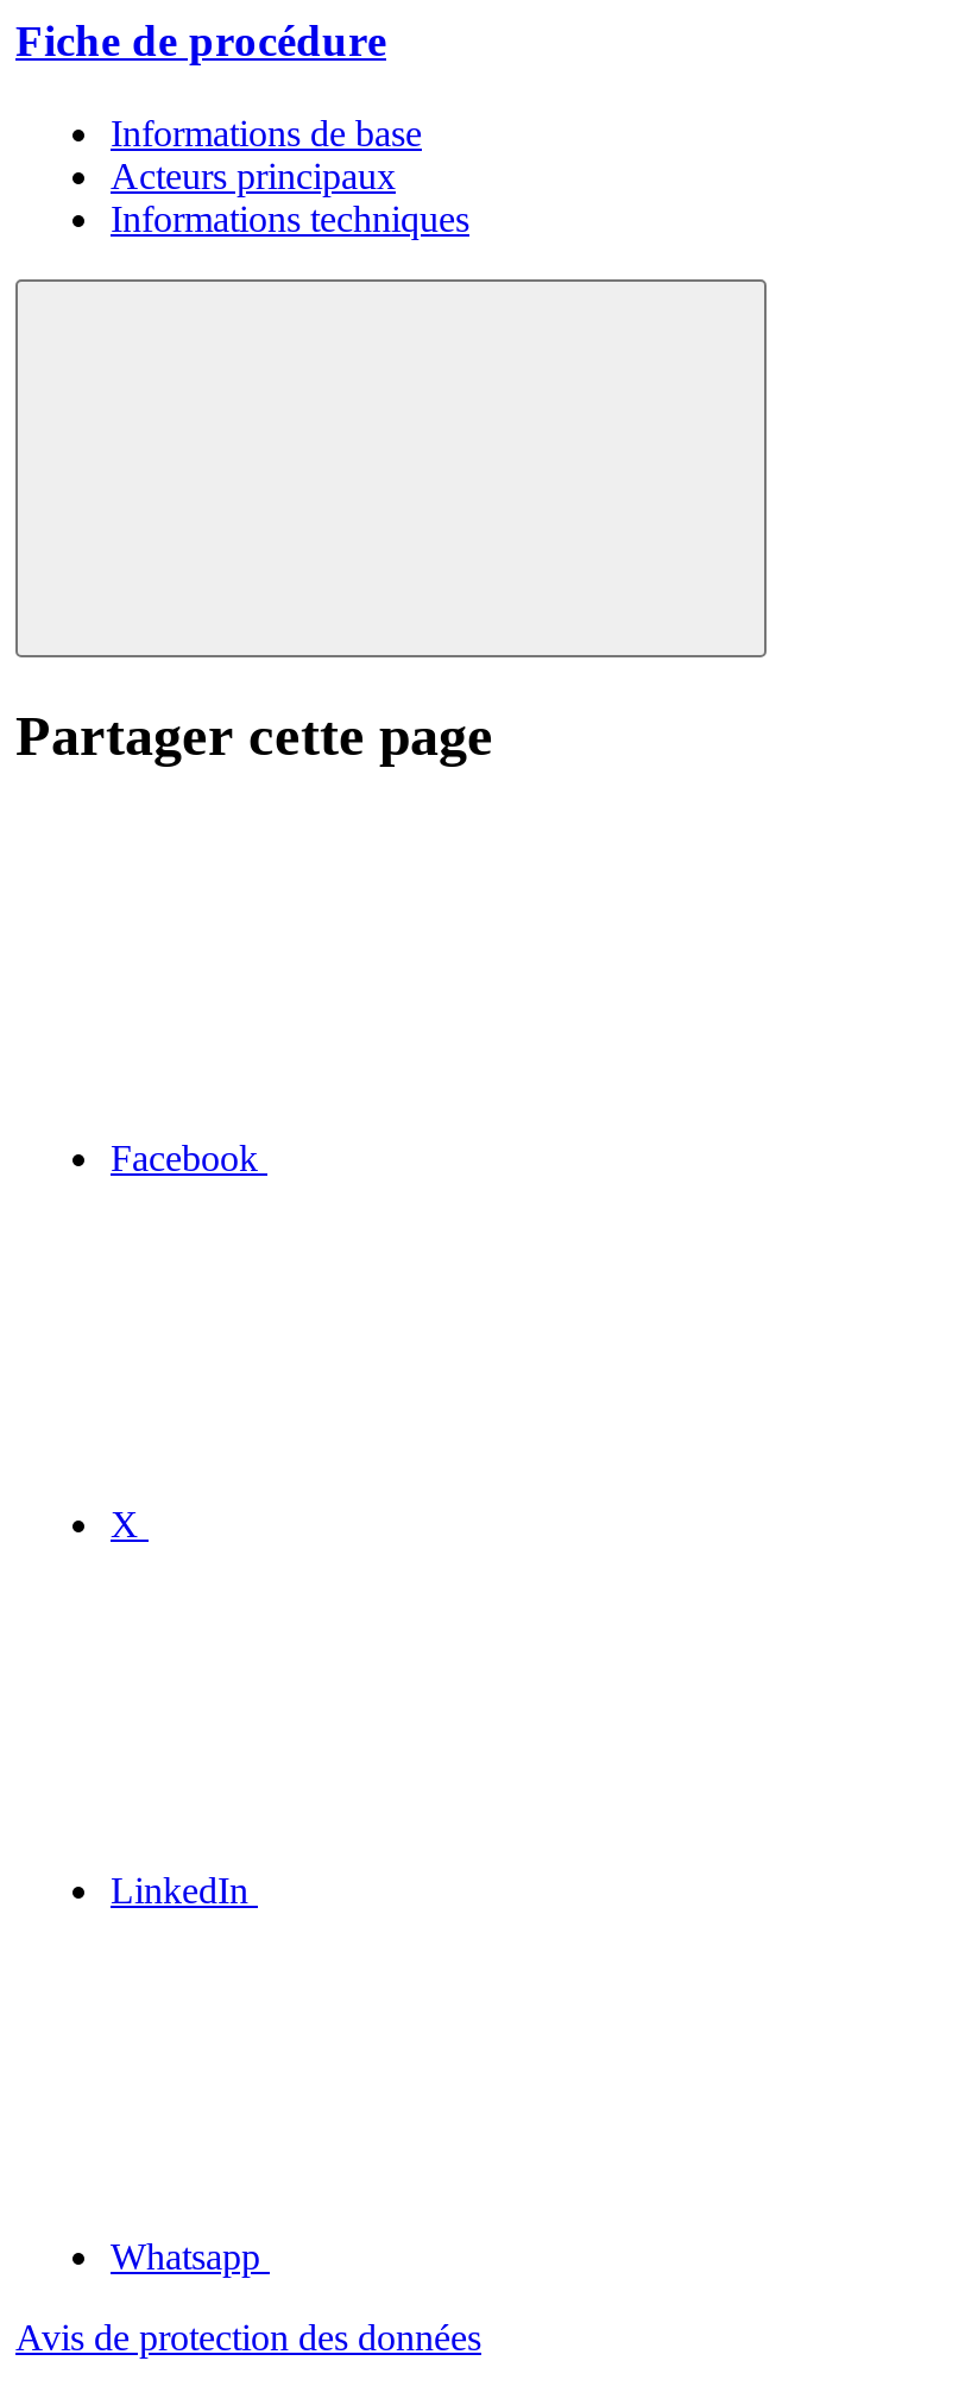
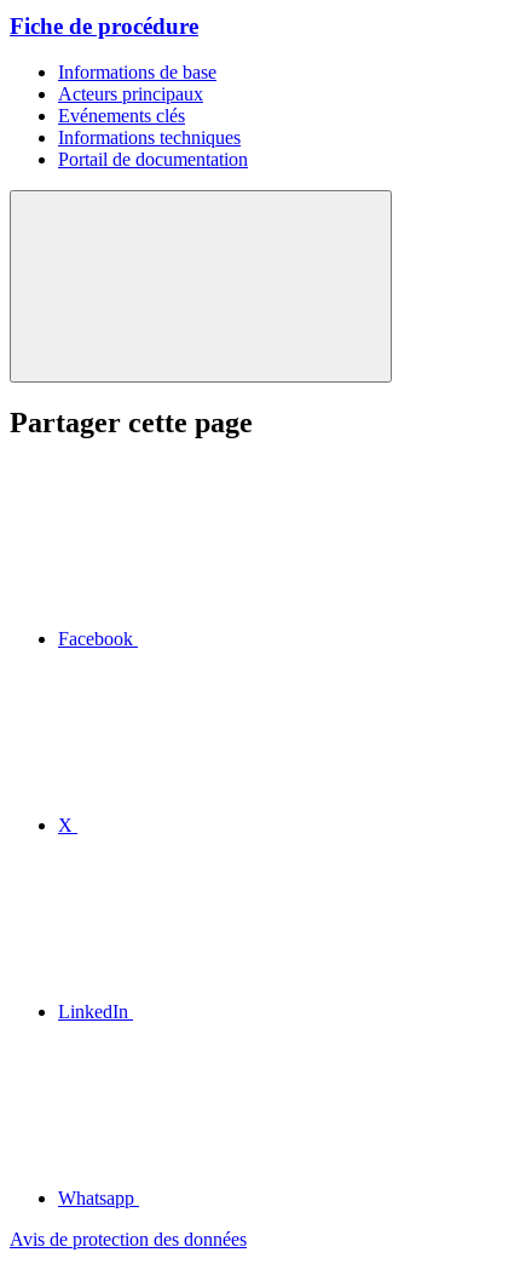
+ Evénements clés

+ Portail de documentation
